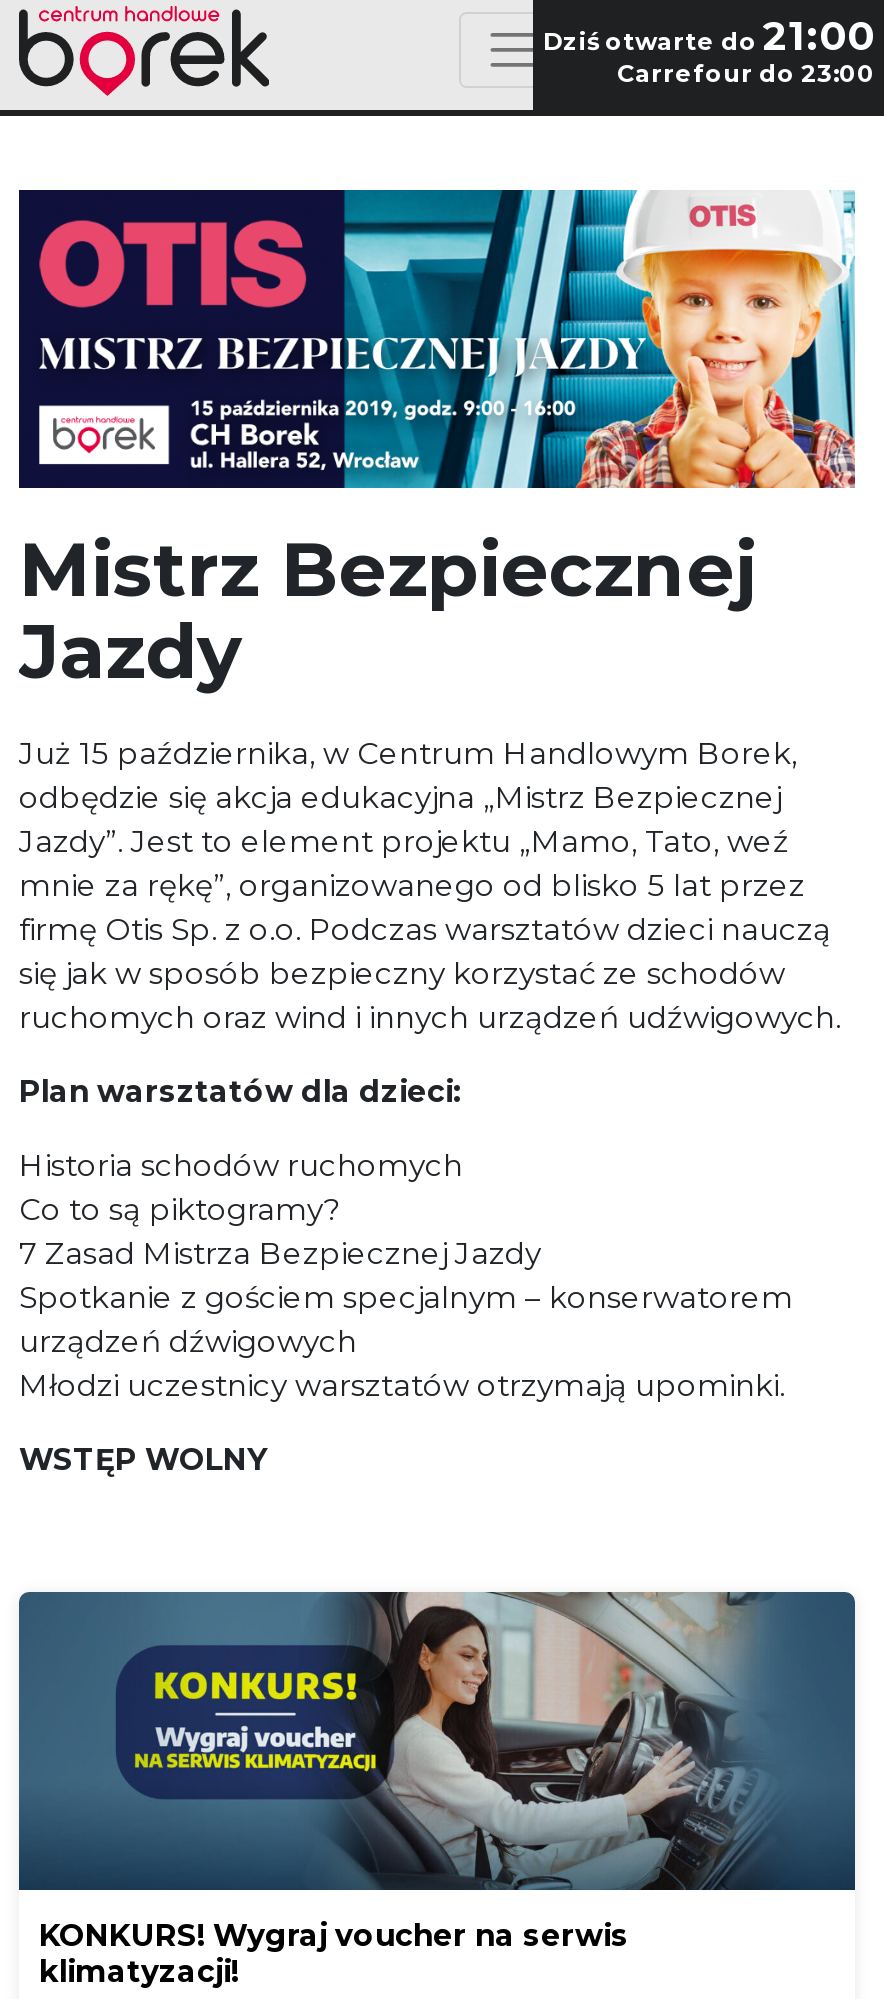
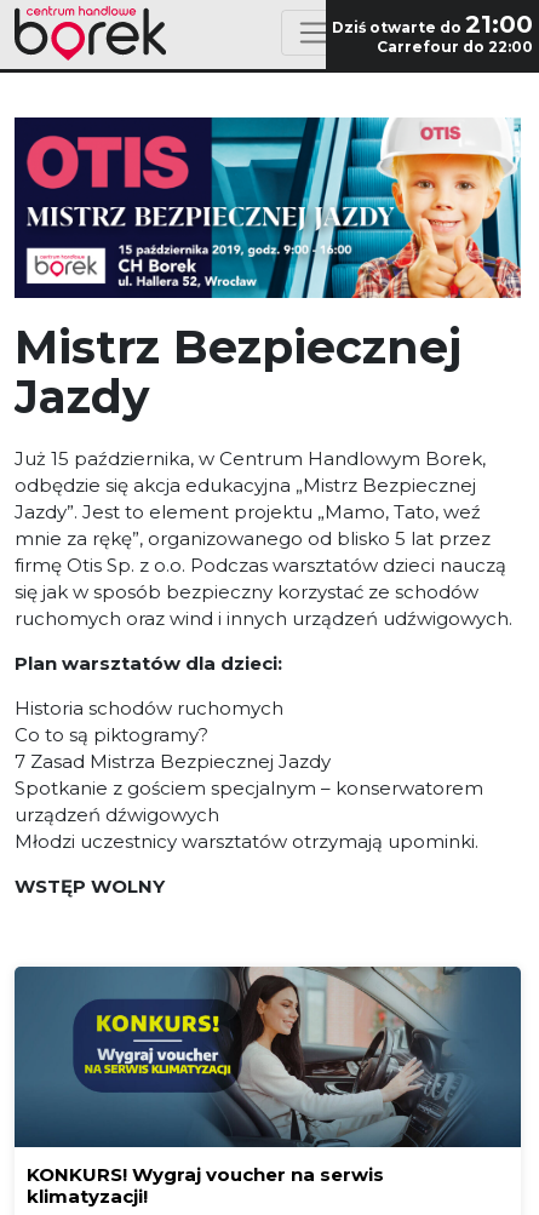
- Carrefour do 23:00
+ Carrefour do 22:00
